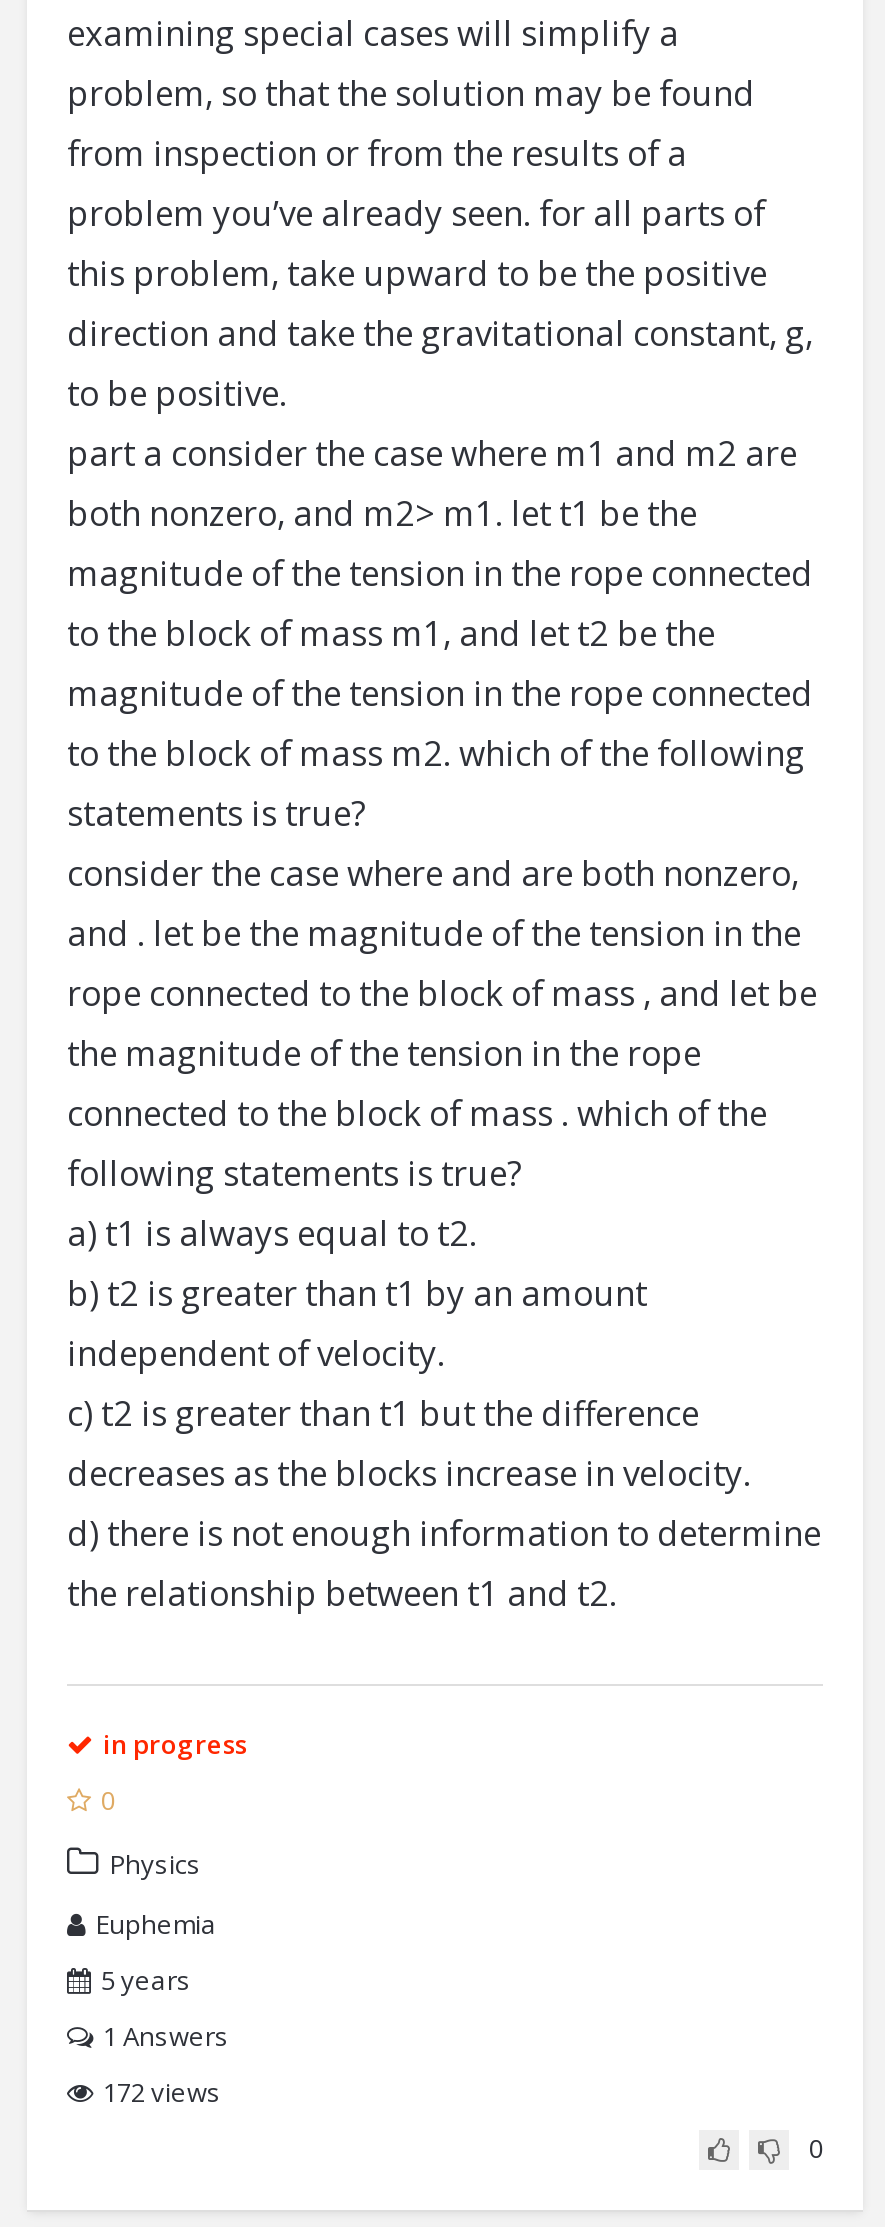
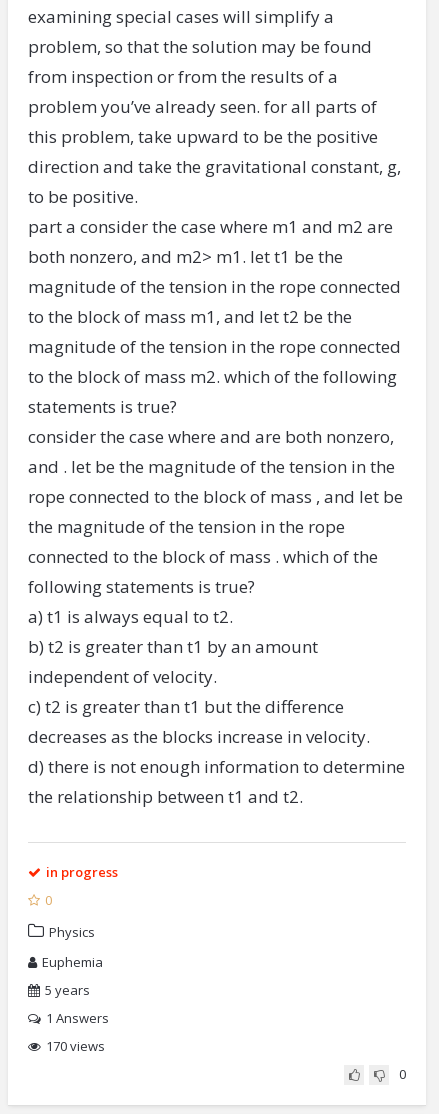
- 172 views
+ 170 views
